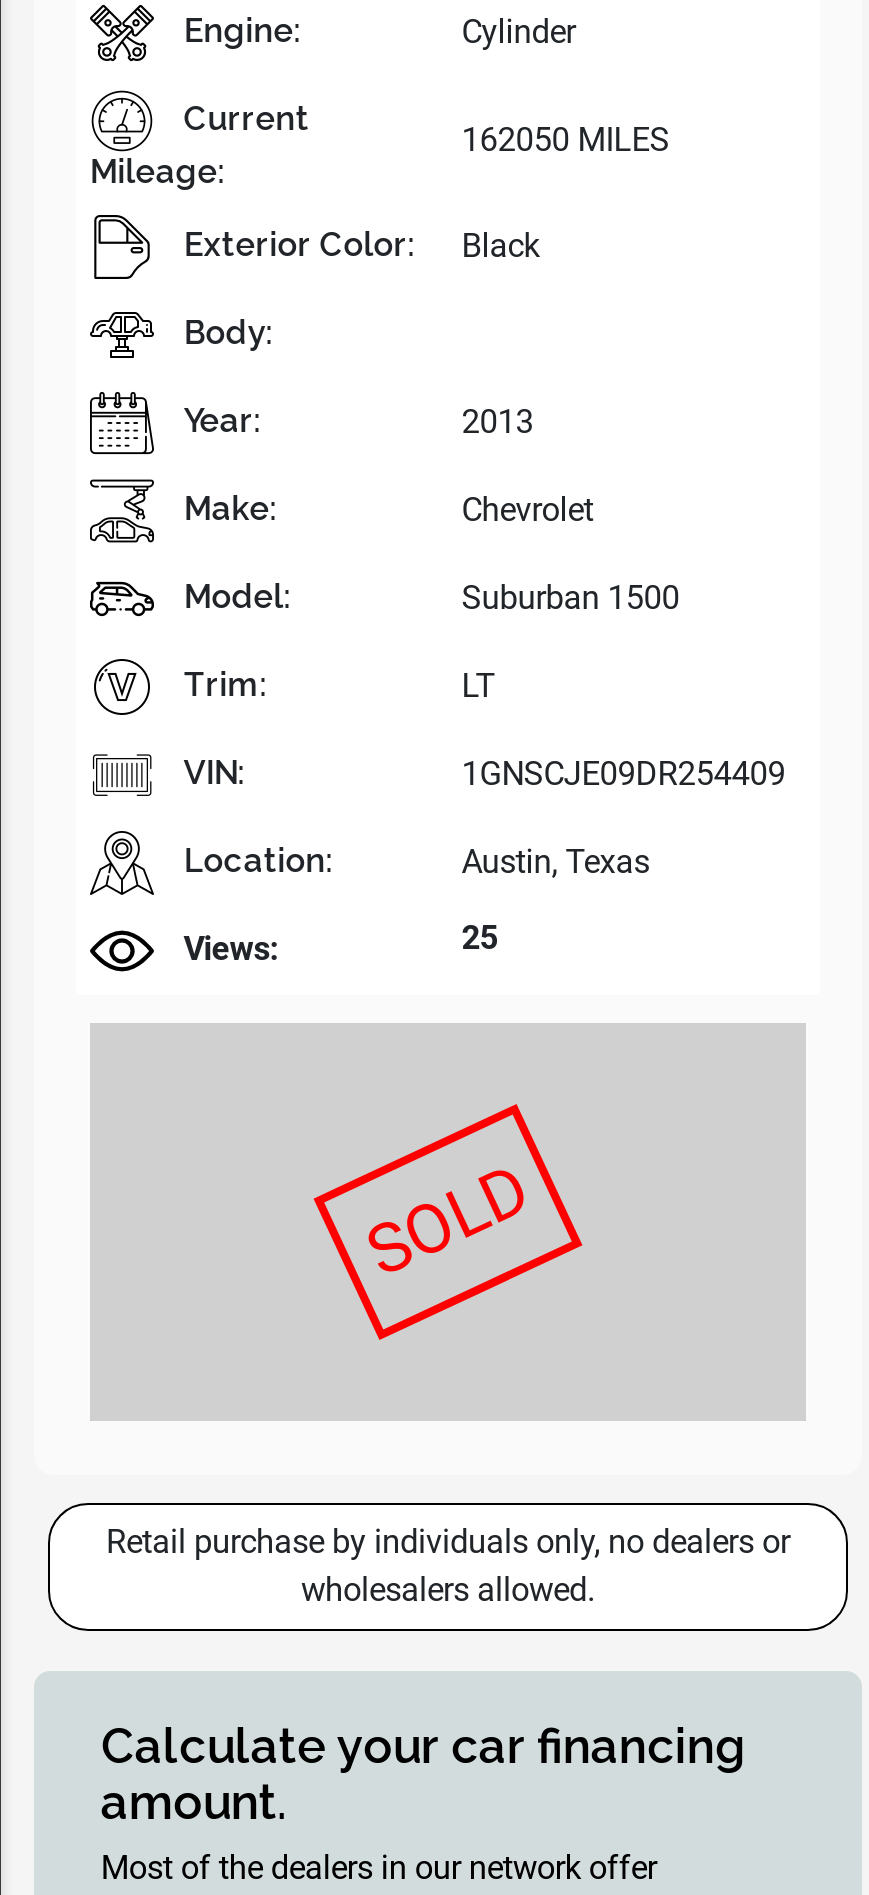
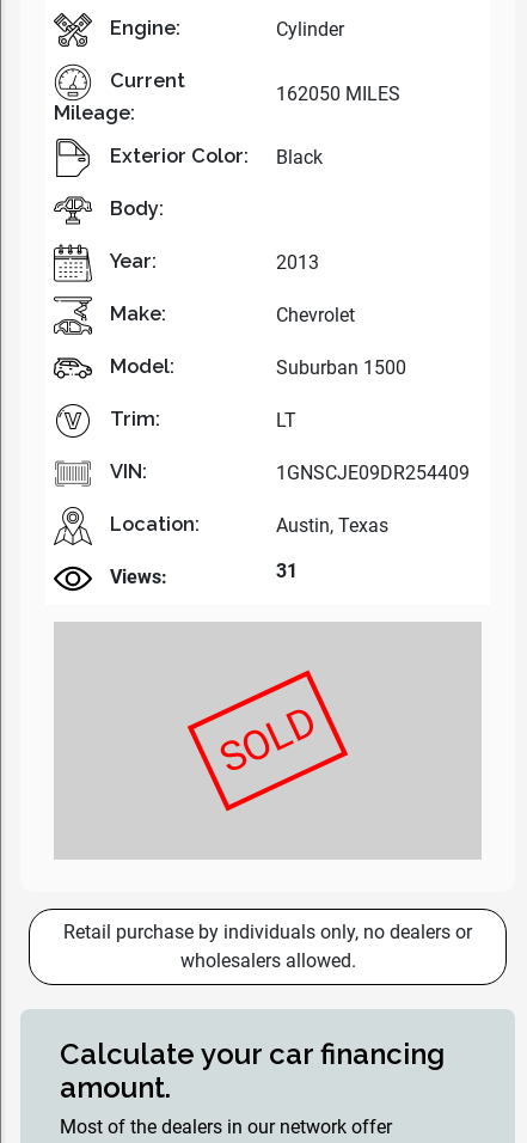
- 25
+ 31
